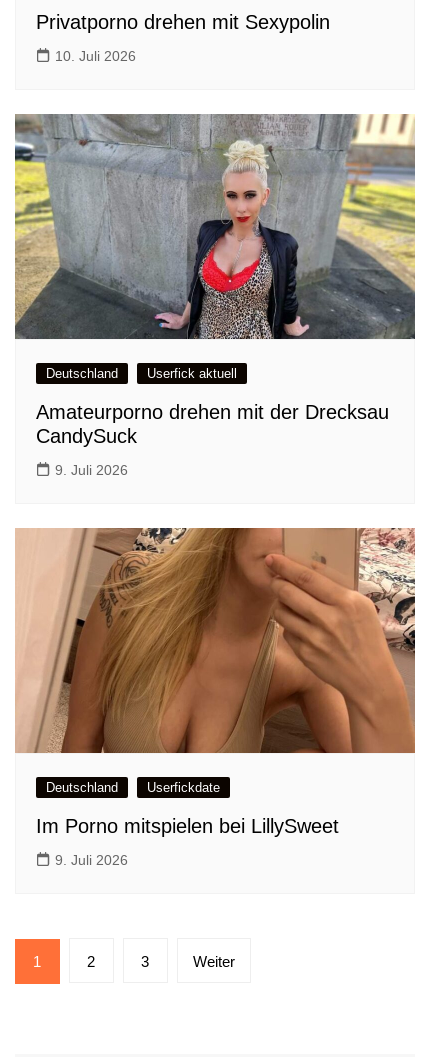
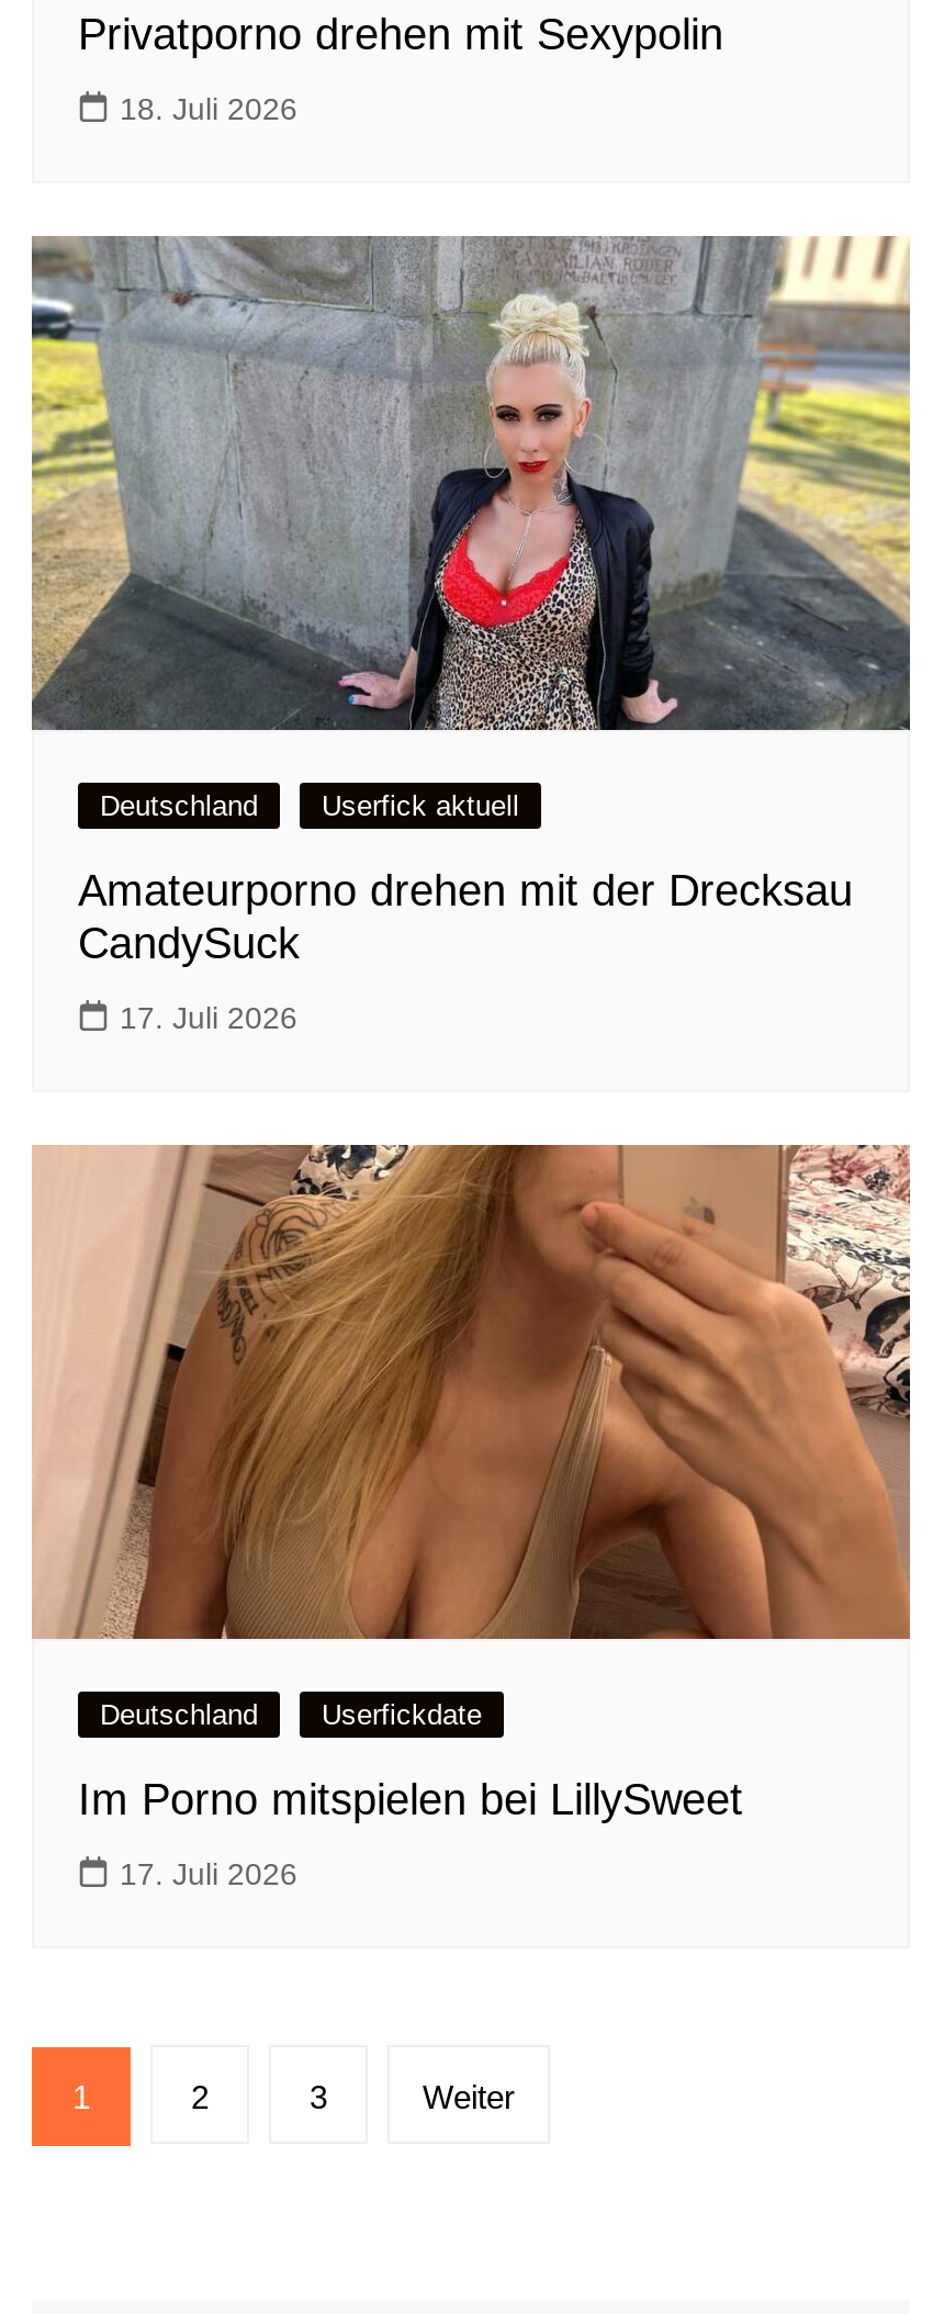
- 10. Juli 2026
+ 18. Juli 2026

- 9. Juli 2026
+ 17. Juli 2026

- 9. Juli 2026
+ 17. Juli 2026
